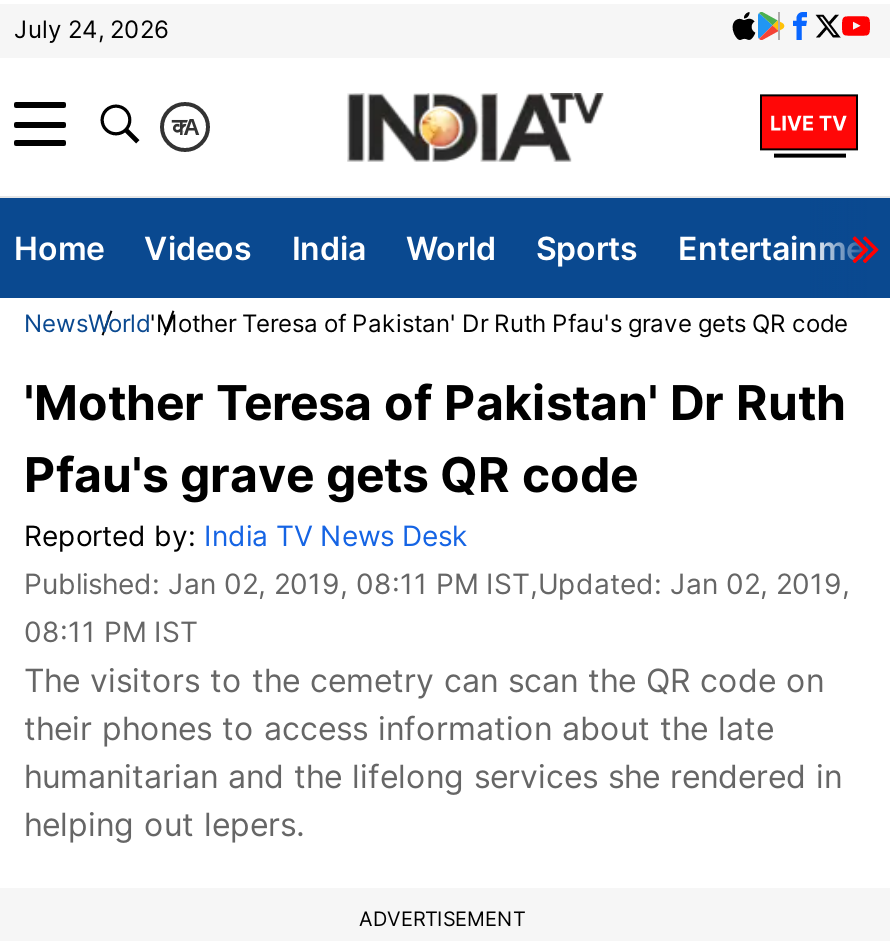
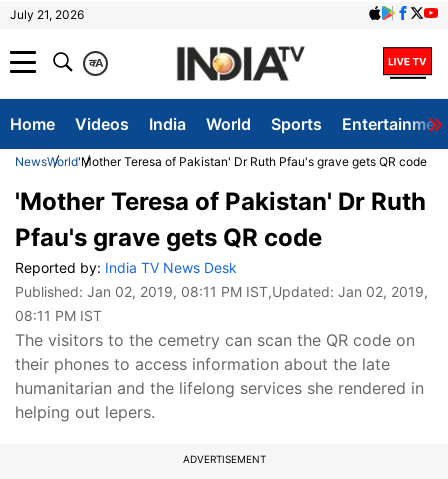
- July 24, 2026
+ July 21, 2026
